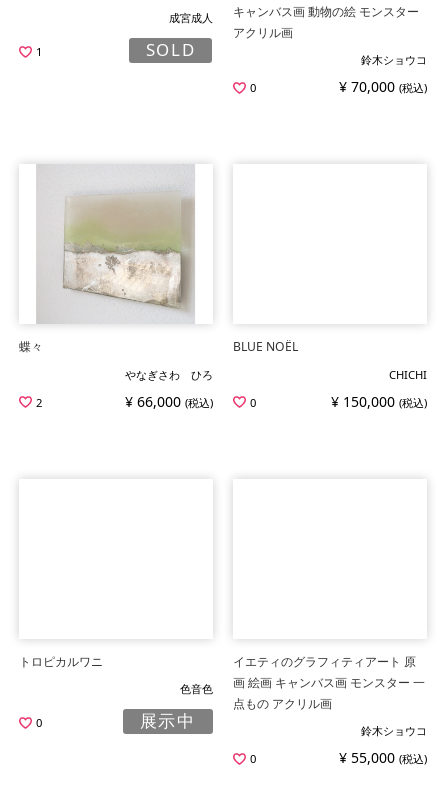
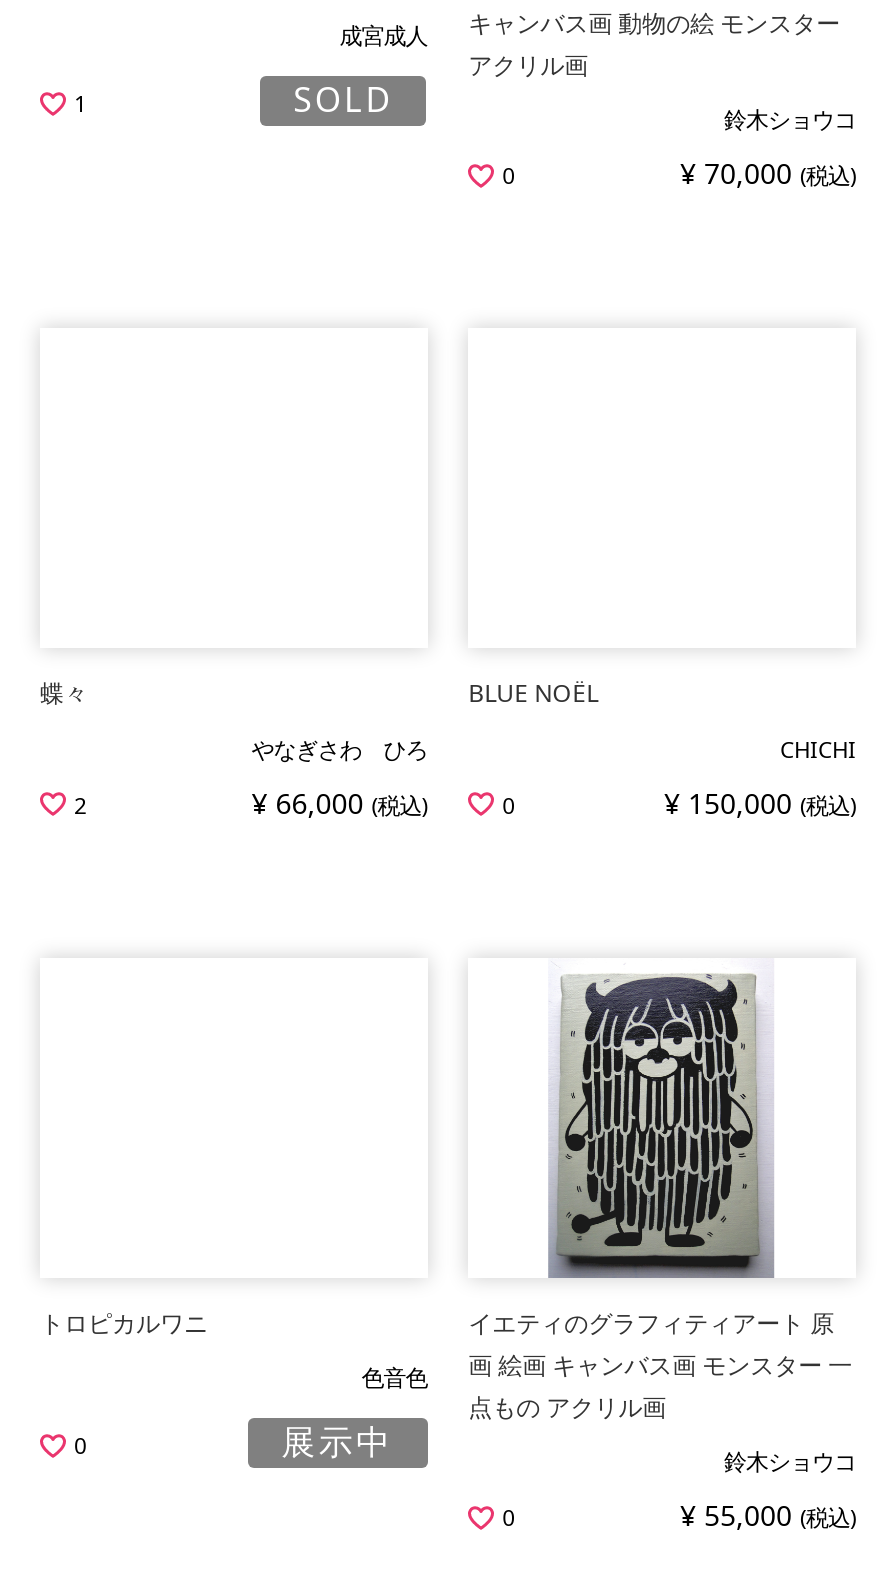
- [image]

+ [image]
